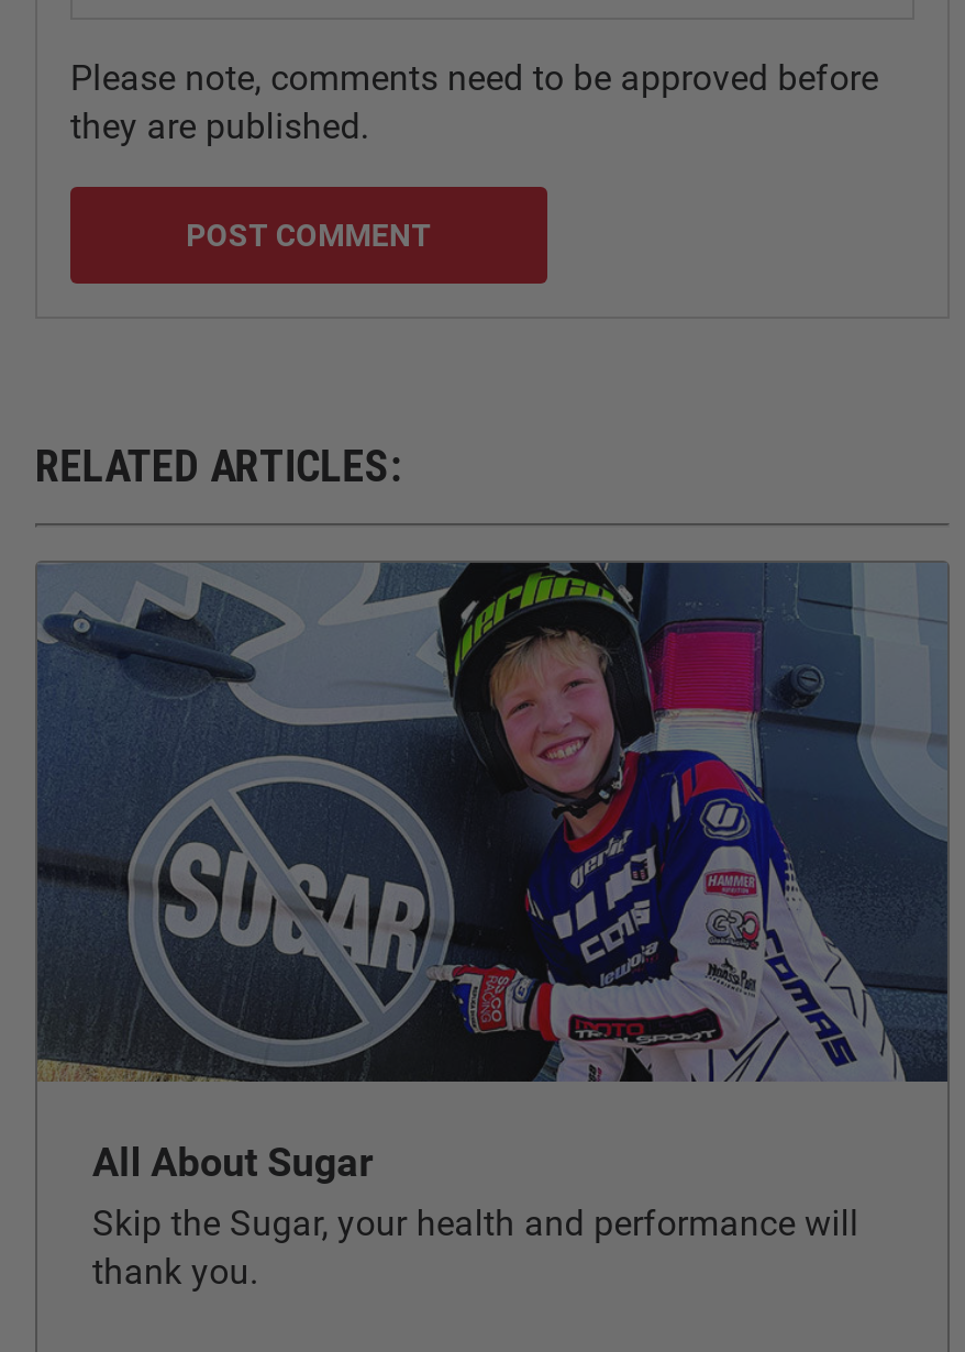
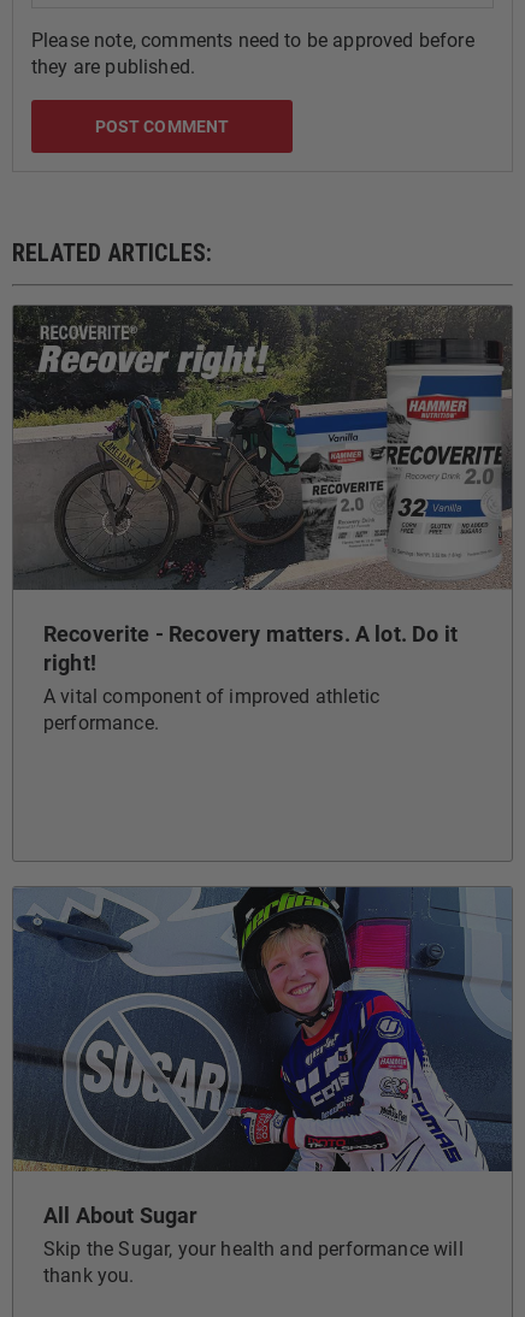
+ [image]
+ Recoverite - Recovery matters. A lot. Do it
+ right!
+ A vital component of improved athletic
+ performance.
